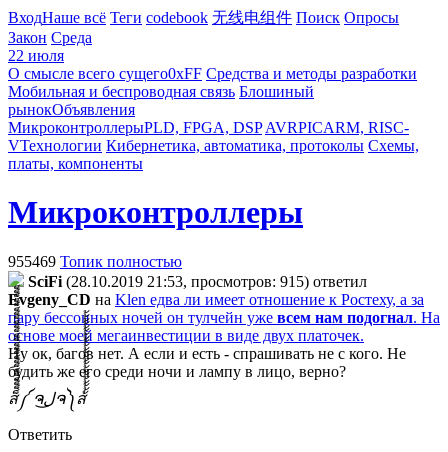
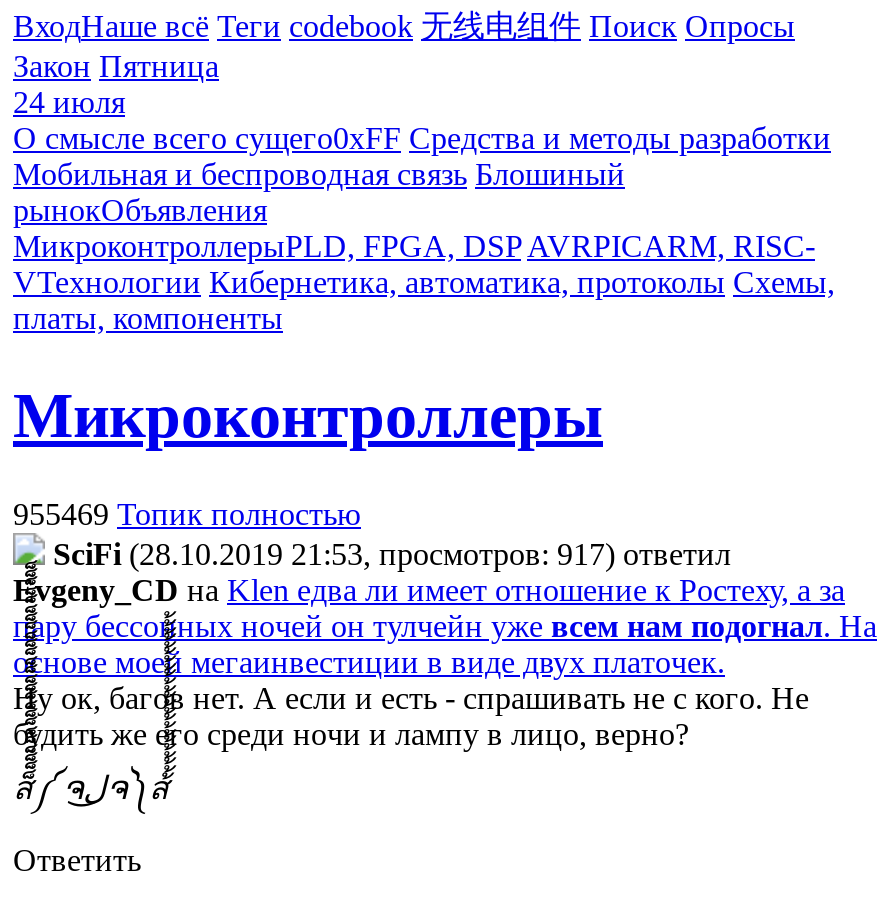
- Закон Среда
+ Закон Пятница

- 22 июля
+ 24 июля

- SciFi (28.10.2019 21:53, просмотров: 915) ответил
+ SciFi (28.10.2019 21:53, просмотров: 917) ответил
